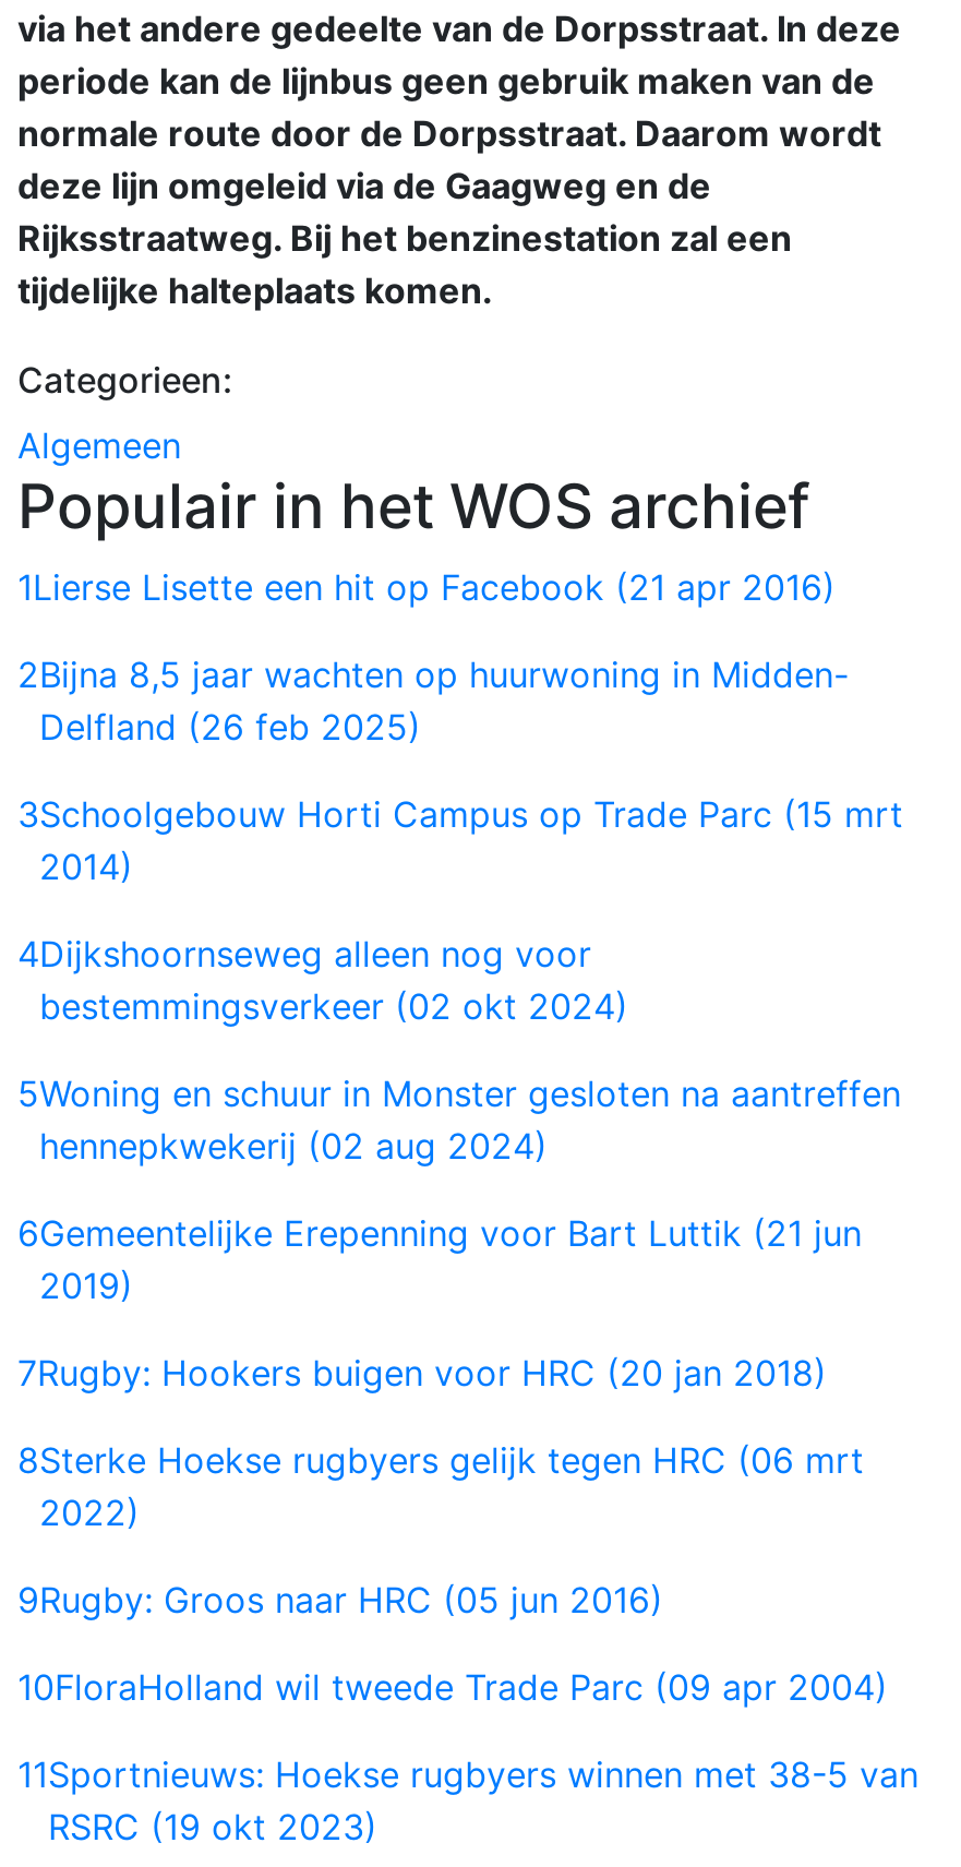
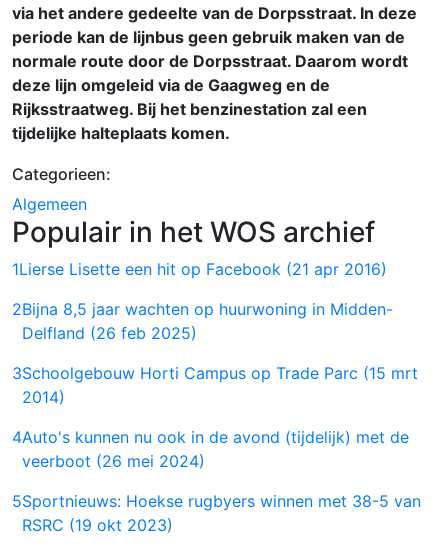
- 4Dijkshoornseweg alleen nog voor
- bestemmingsverkeer (02 okt 2024)
- 5Woning en schuur in Monster gesloten na aantreffen
- hennepkwekerij (02 aug 2024)
- 6Gemeentelijke Erepenning voor Bart Luttik (21 jun
- 2019)
- 7Rugby: Hookers buigen voor HRC (20 jan 2018)
- 8Sterke Hoekse rugbyers gelijk tegen HRC (06 mrt
- 2022)
- 9Rugby: Groos naar HRC (05 jun 2016)
- 10FloraHolland wil tweede Trade Parc (09 apr 2004)
- 11Sportnieuws: Hoekse rugbyers winnen met 38-5 van
+ 4Auto's kunnen nu ook in de avond (tijdelijk) met de
+ veerboot (26 mei 2024)
+ 5Sportnieuws: Hoekse rugbyers winnen met 38-5 van
